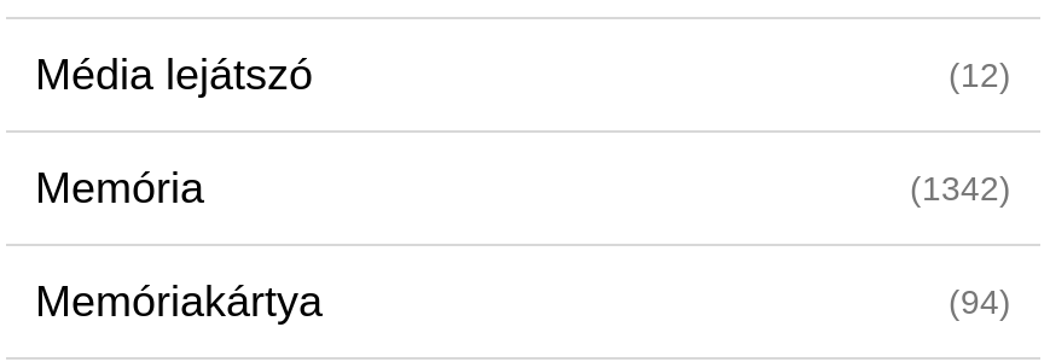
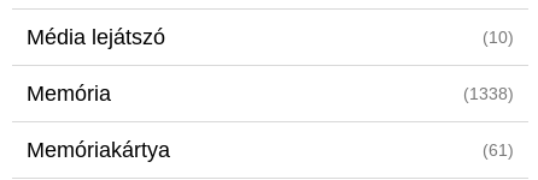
- (12)
+ (10)

- (1342)
+ (1338)

- (94)
+ (61)
